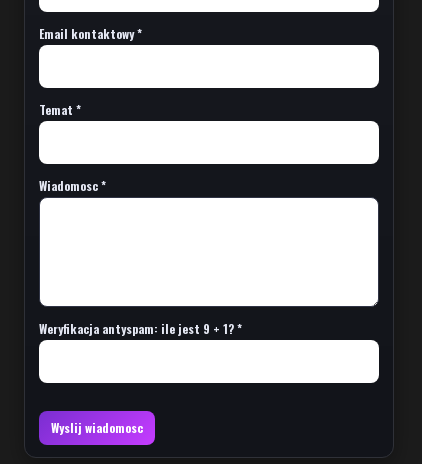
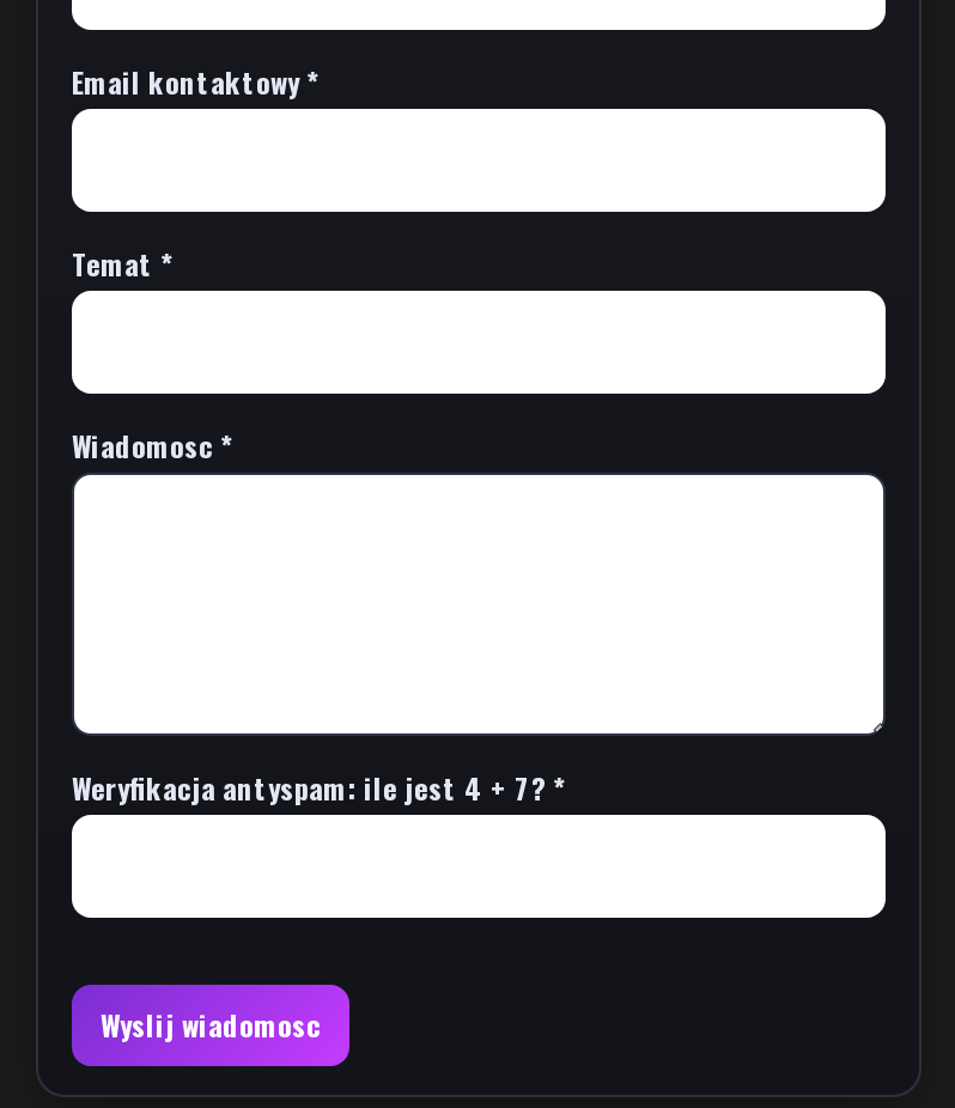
- Weryfikacja antyspam: ile jest 9 + 1? *
+ Weryfikacja antyspam: ile jest 4 + 7? *
